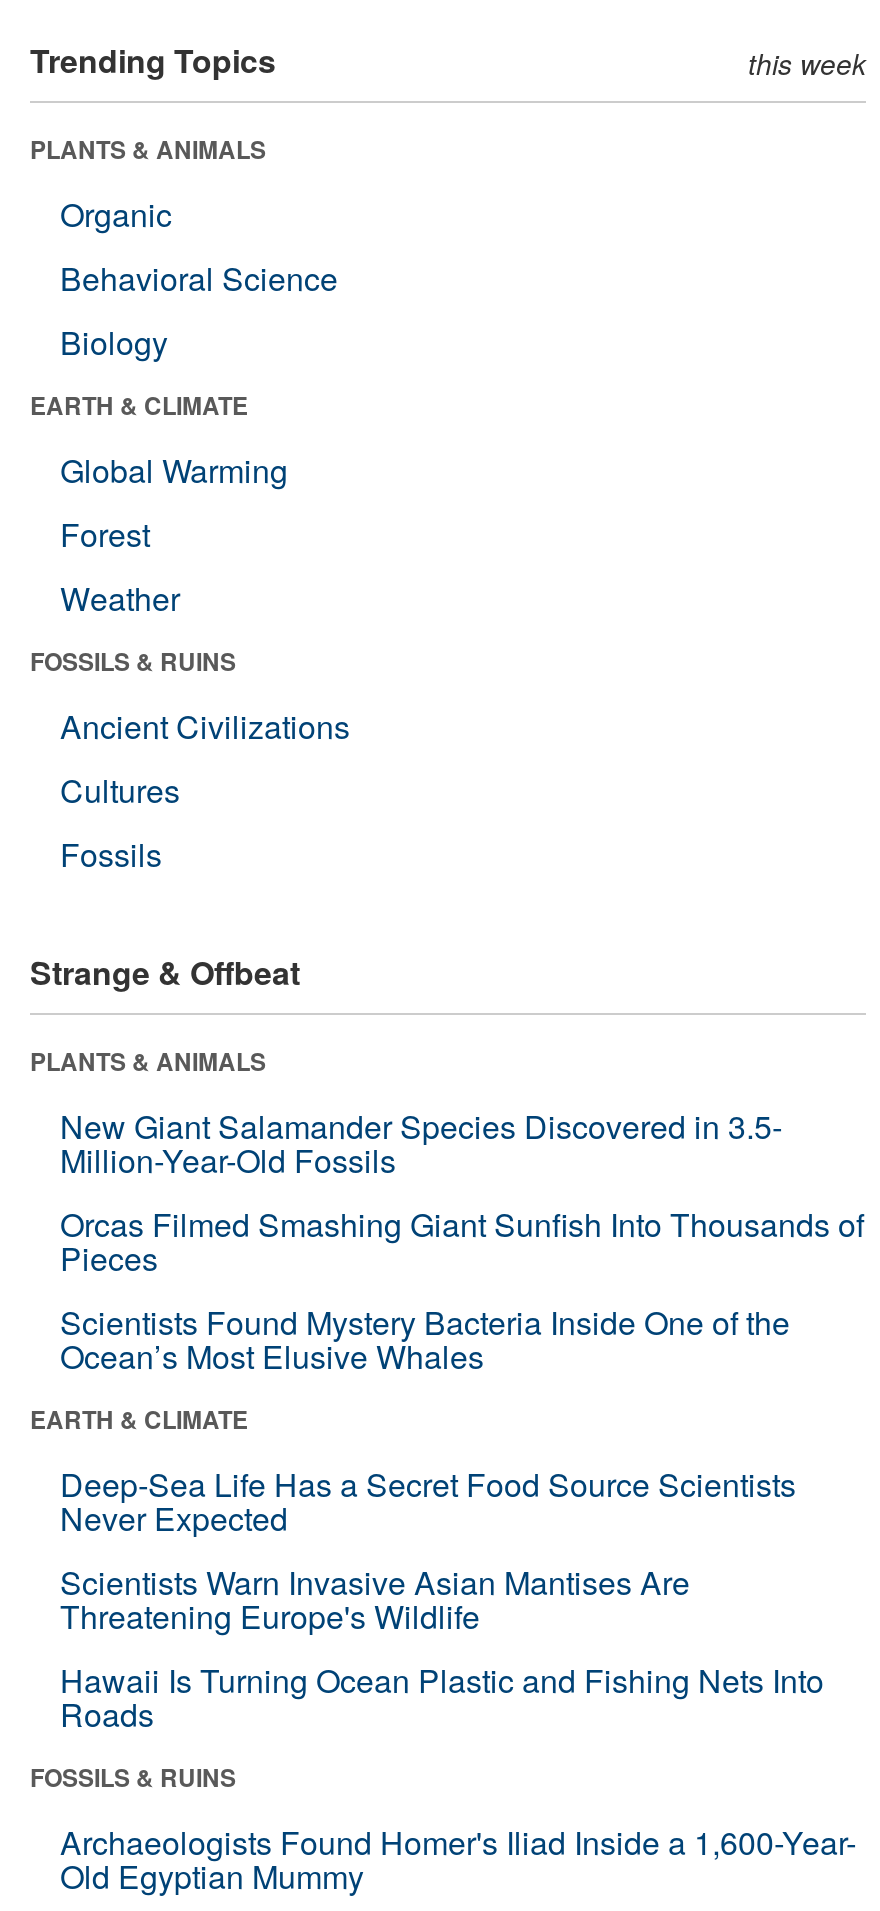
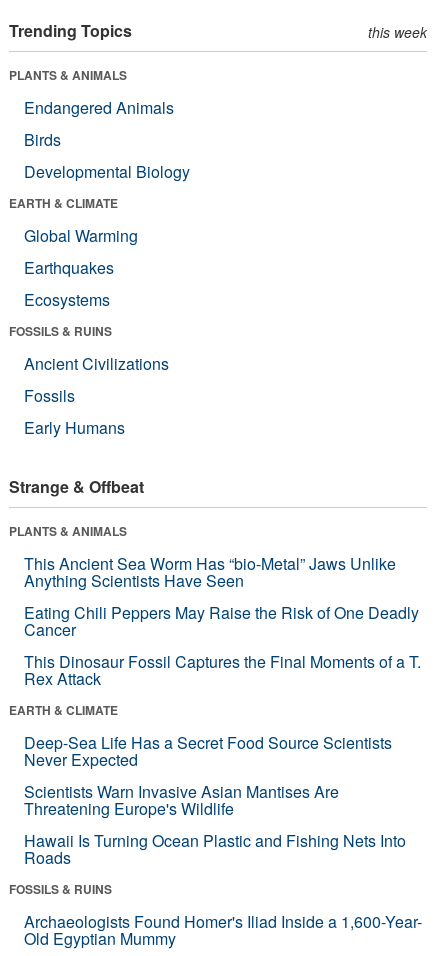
- Organic
- Behavioral Science
- Biology
+ Endangered Animals
+ Birds
+ Developmental Biology

- Forest
- Weather
+ Earthquakes
+ Ecosystems

- Cultures

moved up: Fossils

+ Early Humans

- New Giant Salamander Species Discovered in 3.5-
- Million-Year-Old Fossils
- Orcas Filmed Smashing Giant Sunfish Into Thousands of
- Pieces
- Scientists Found Mystery Bacteria Inside One of the
- Ocean’s Most Elusive Whales
+ This Ancient Sea Worm Has “bio-Metal” Jaws Unlike
+ Anything Scientists Have Seen
+ Eating Chili Peppers May Raise the Risk of One Deadly
+ Cancer
+ This Dinosaur Fossil Captures the Final Moments of a T.
+ Rex Attack
